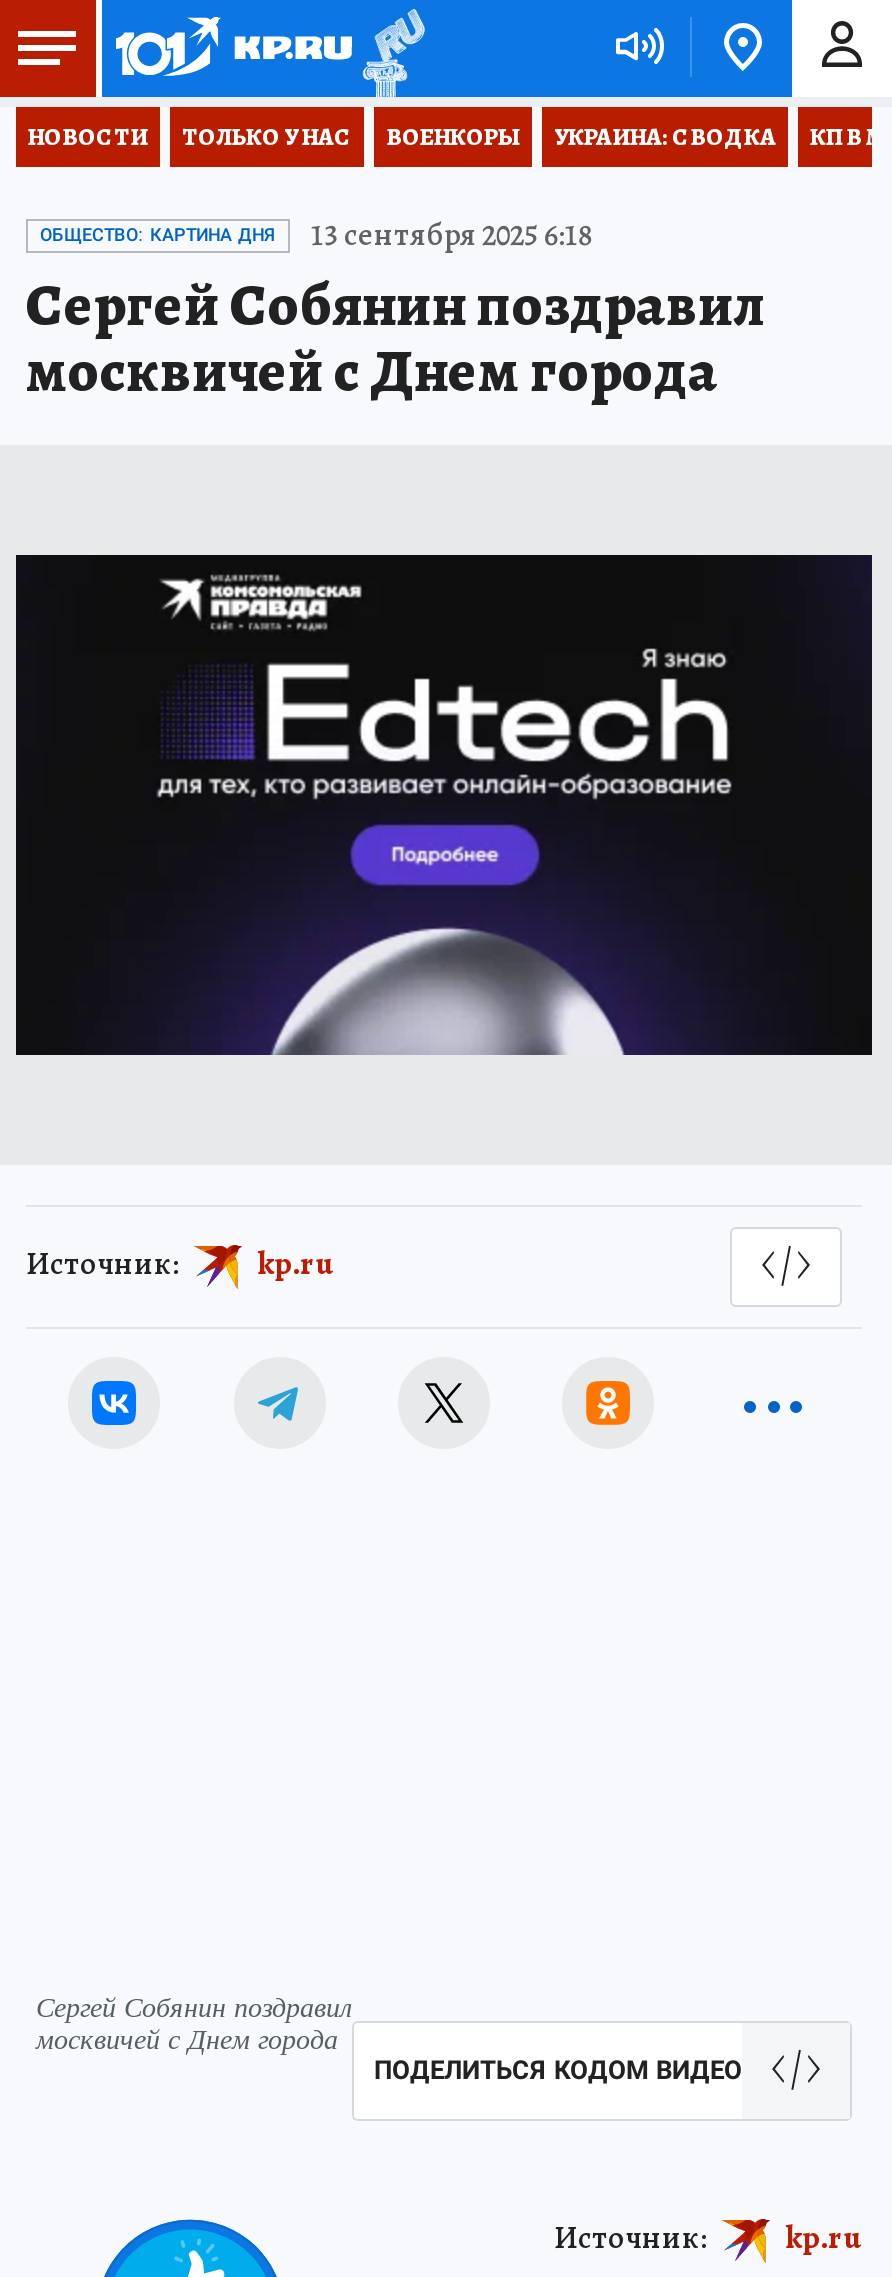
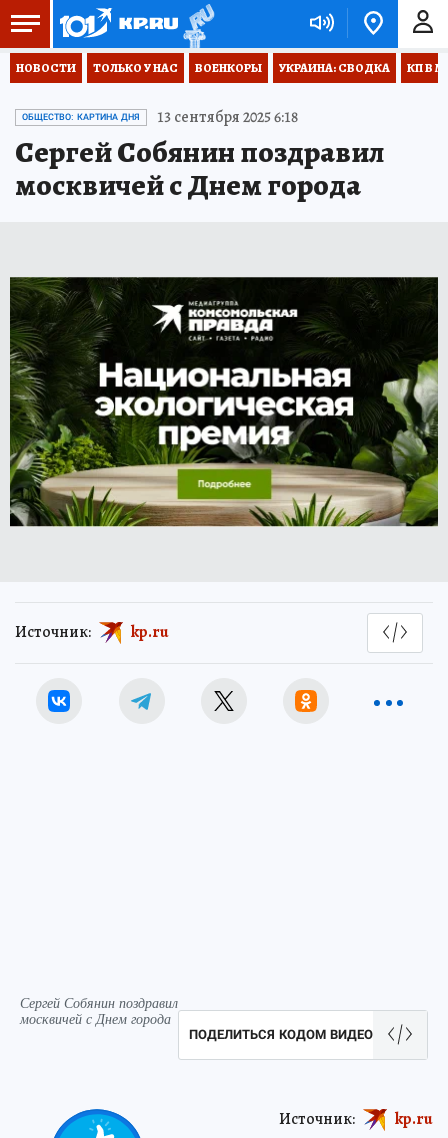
- [image]
+ [image]
